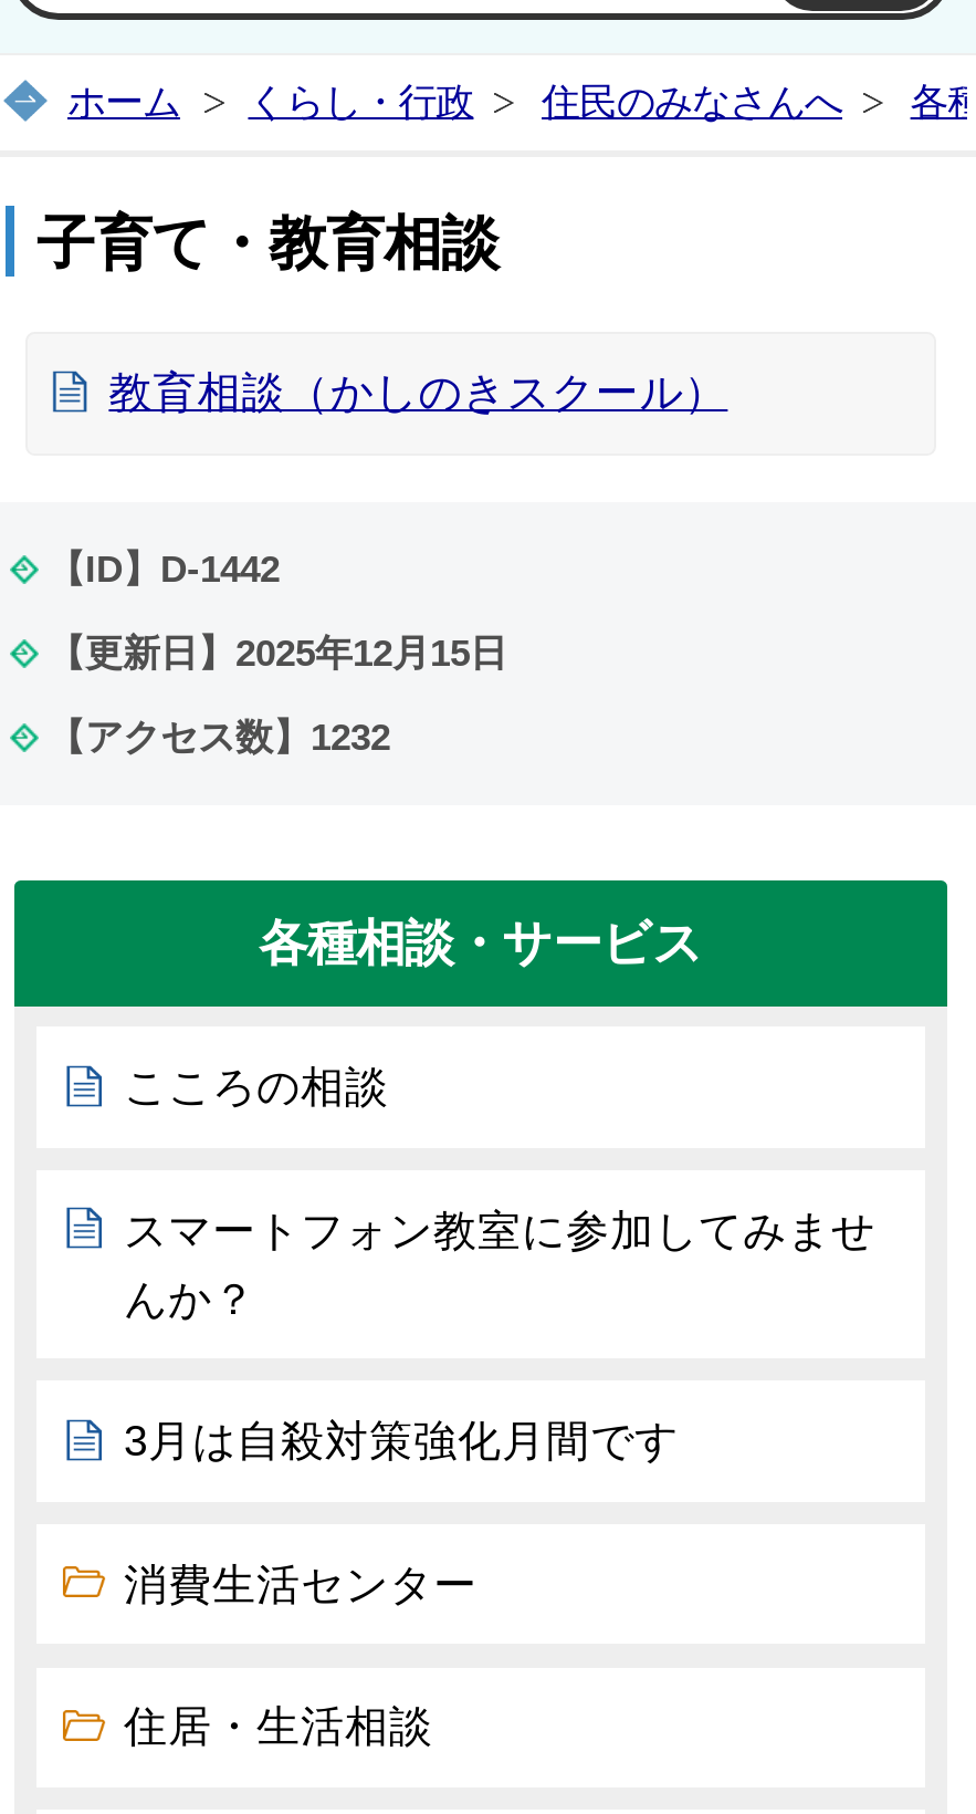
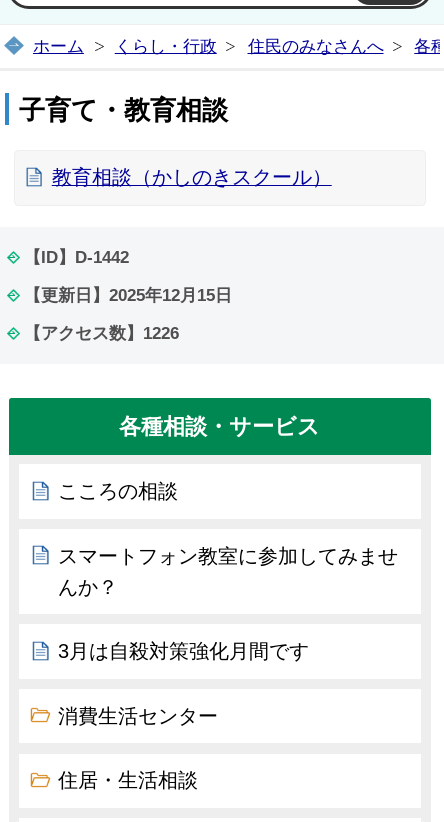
- 【アクセス数】1232
+ 【アクセス数】1226
